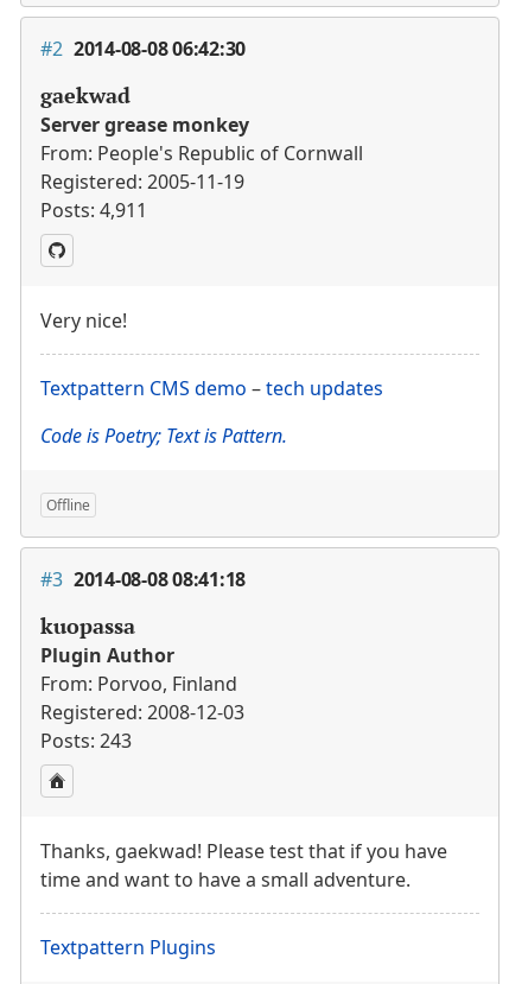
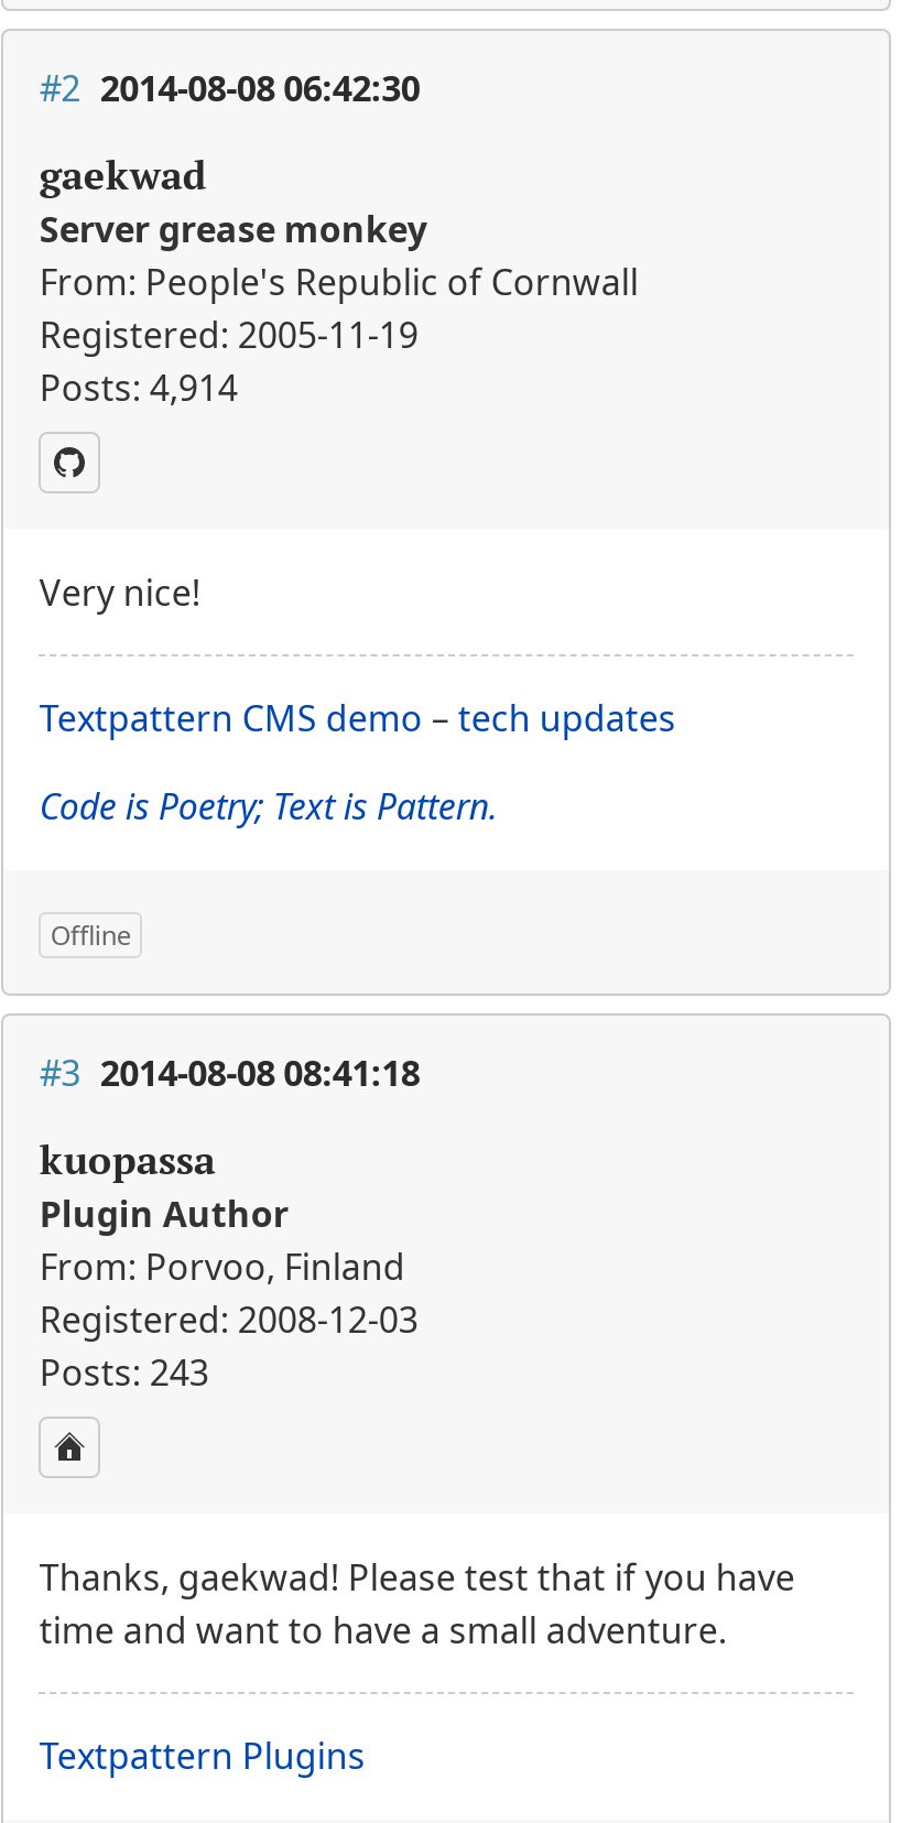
- Posts: 4,911
+ Posts: 4,914
